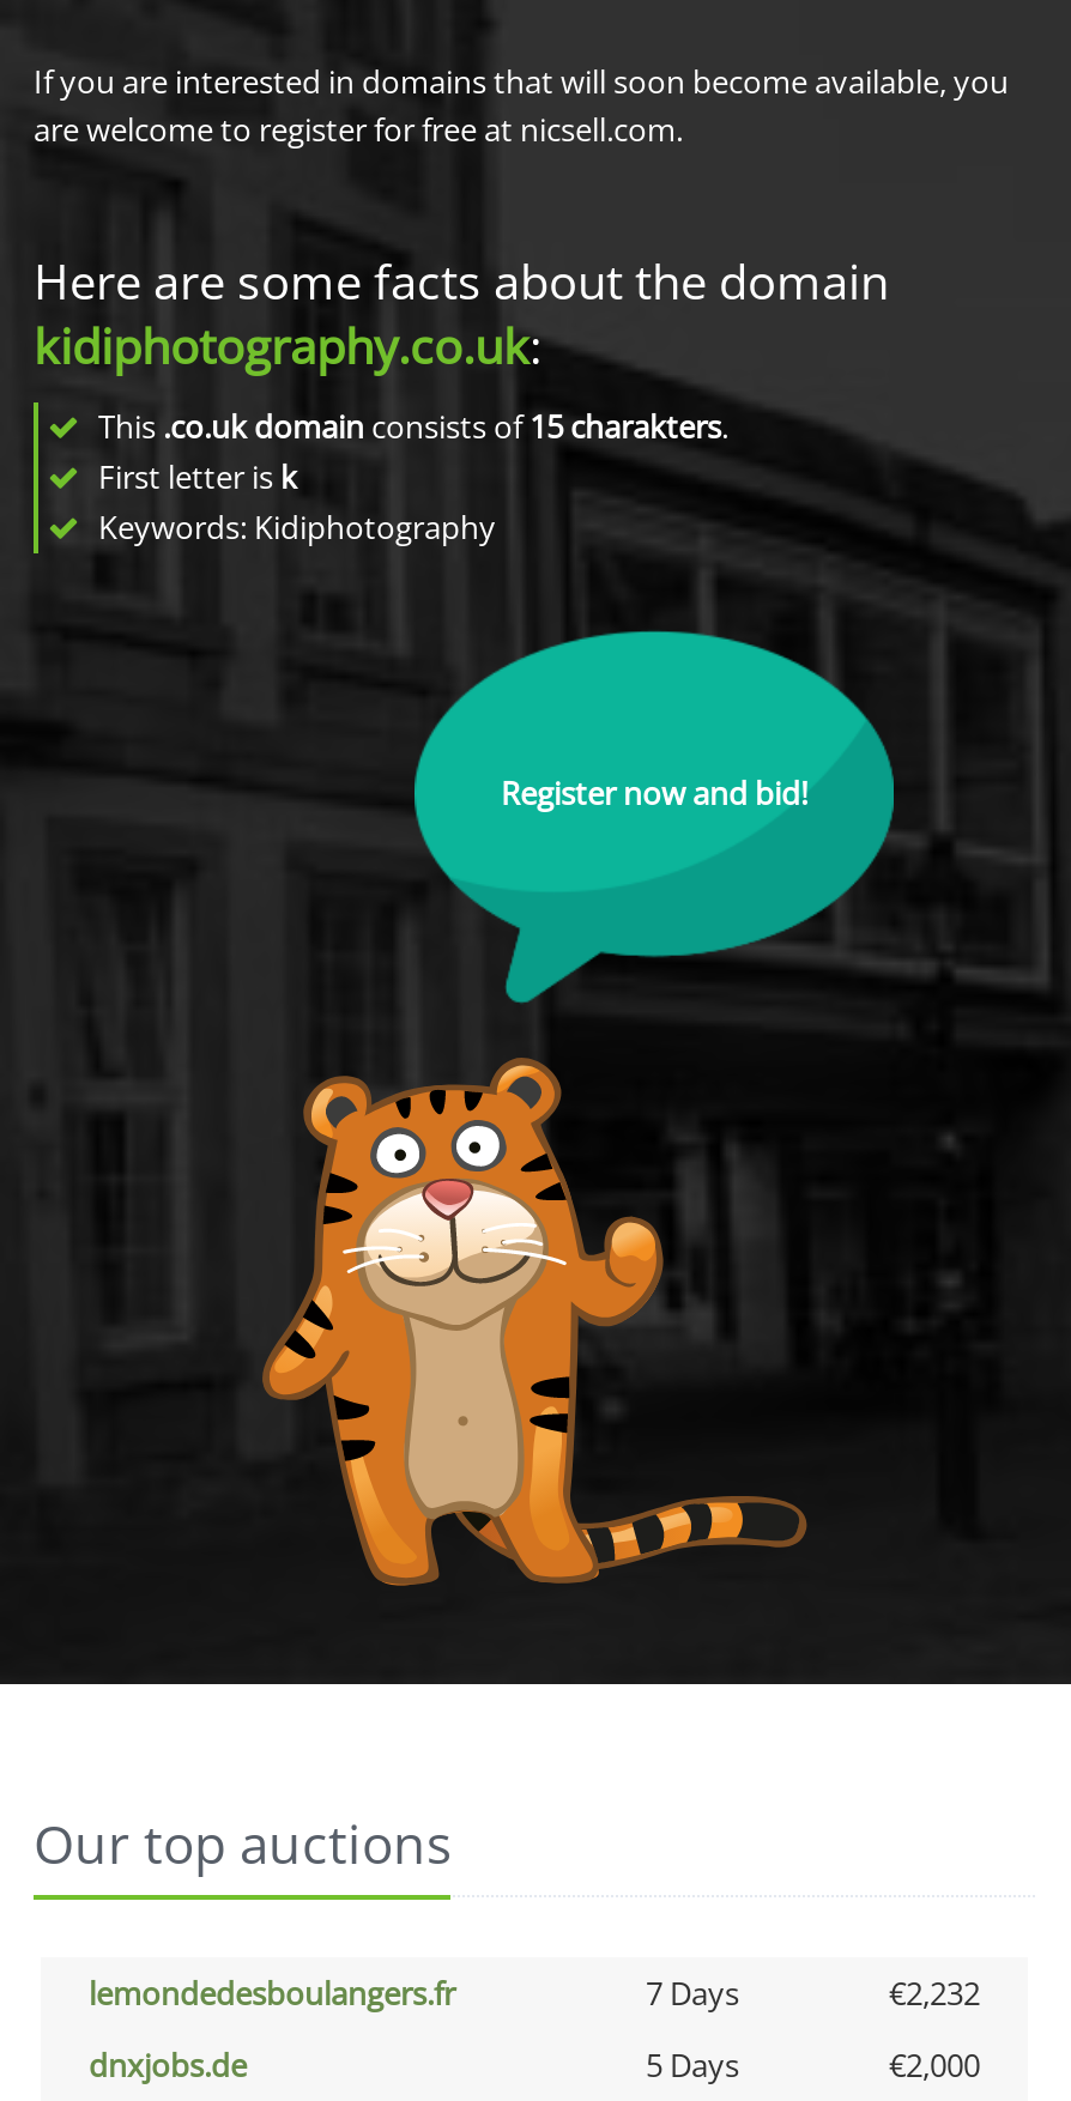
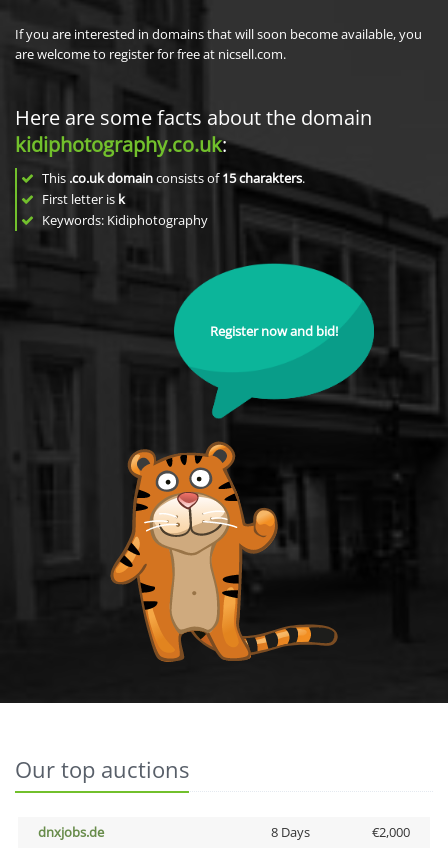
- lemondedesboulangers.fr
- 7 Days
- €2,232

- 5 Days
+ 8 Days
